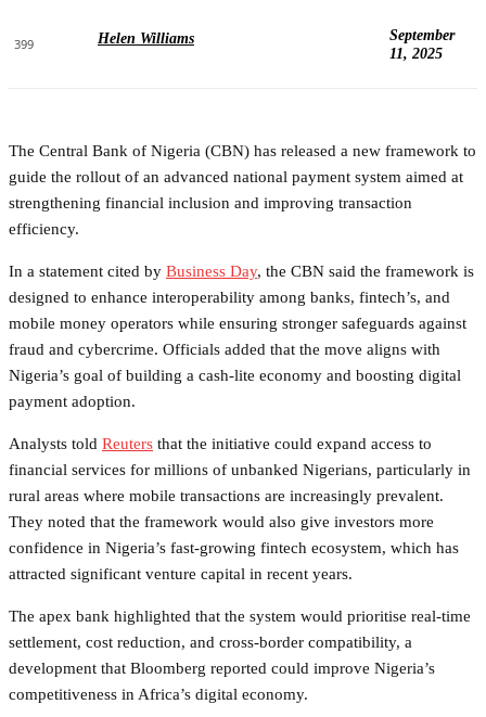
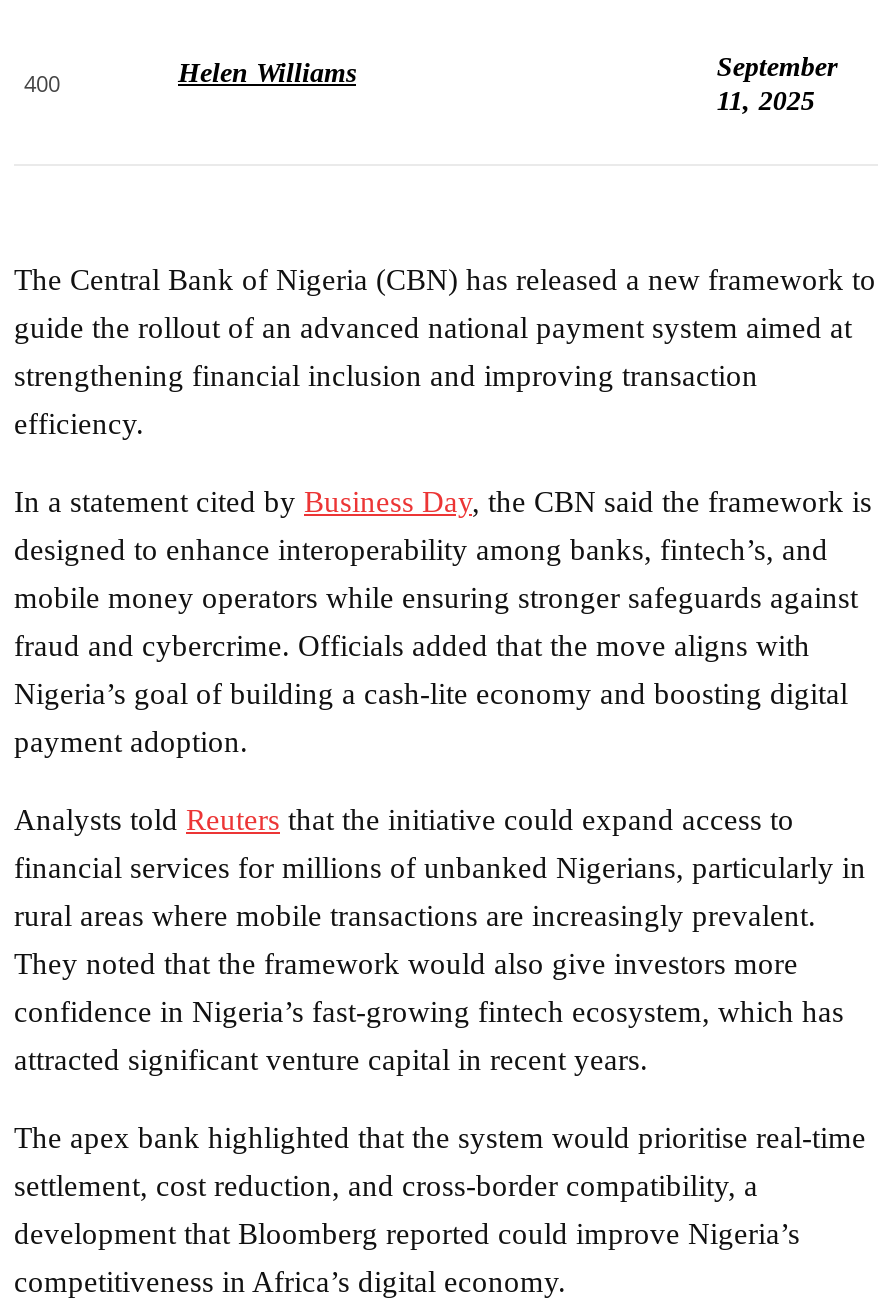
- 399
+ 400
